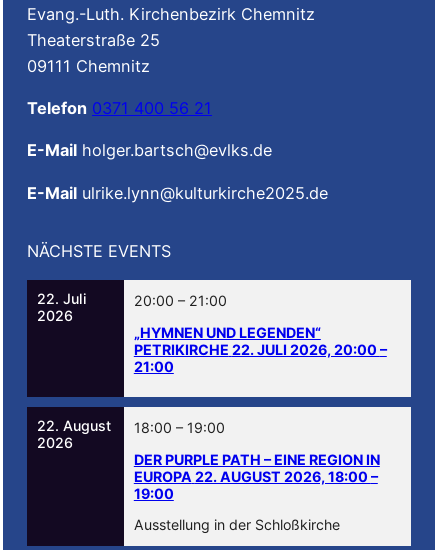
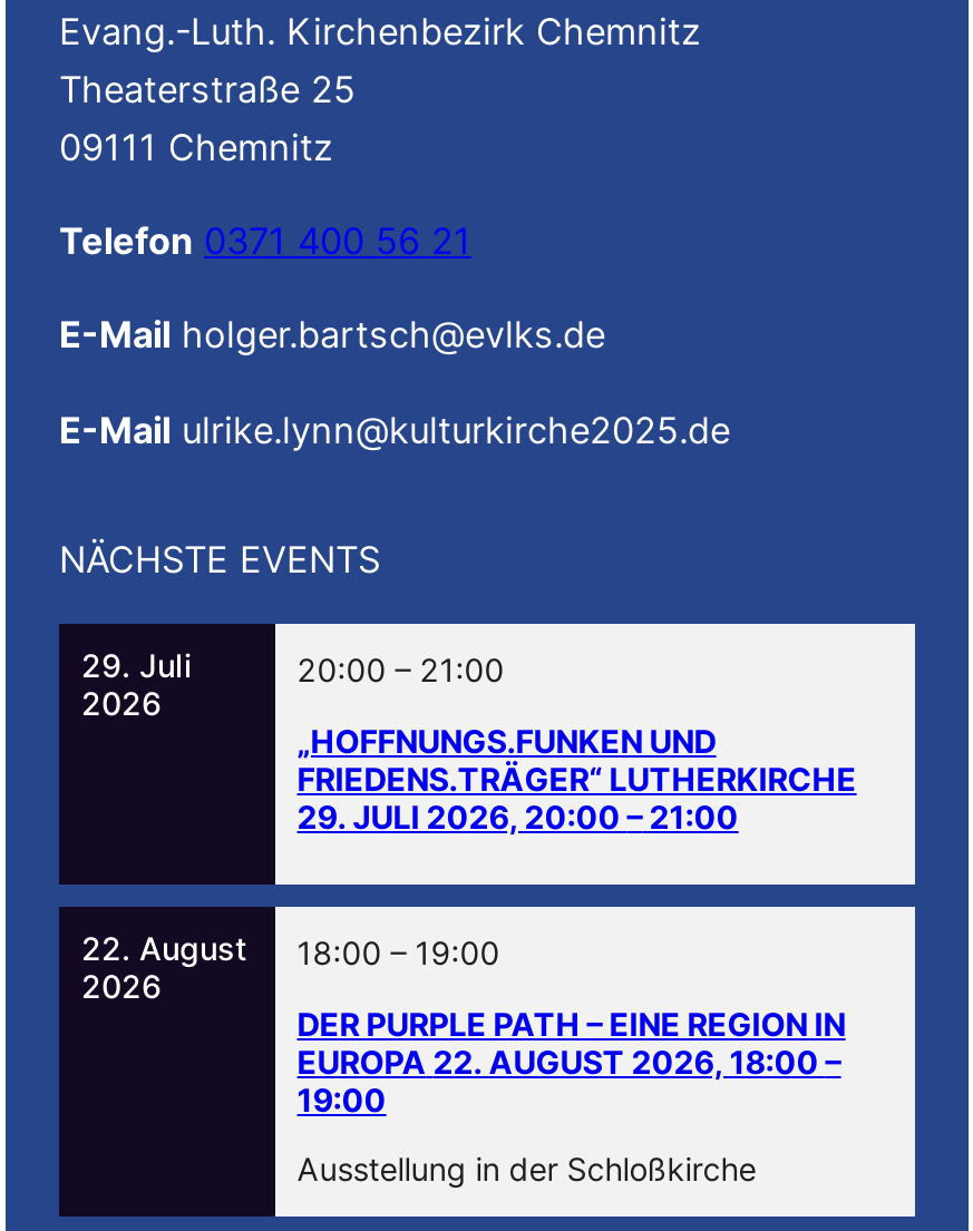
- 22. Juli
+ 29. Juli

- „HYMNEN UND LEGENDEN“
- PETRIKIRCHE 22. JULI 2026, 20:00 –
- 21:00
+ „HOFFNUNGS.FUNKEN UND
+ FRIEDENS.TRÄGER“ LUTHERKIRCHE
+ 29. JULI 2026, 20:00 – 21:00
